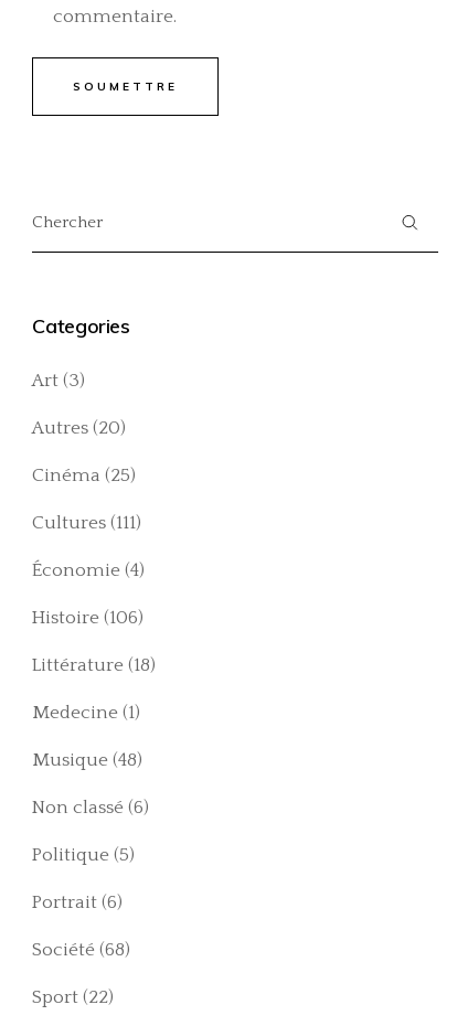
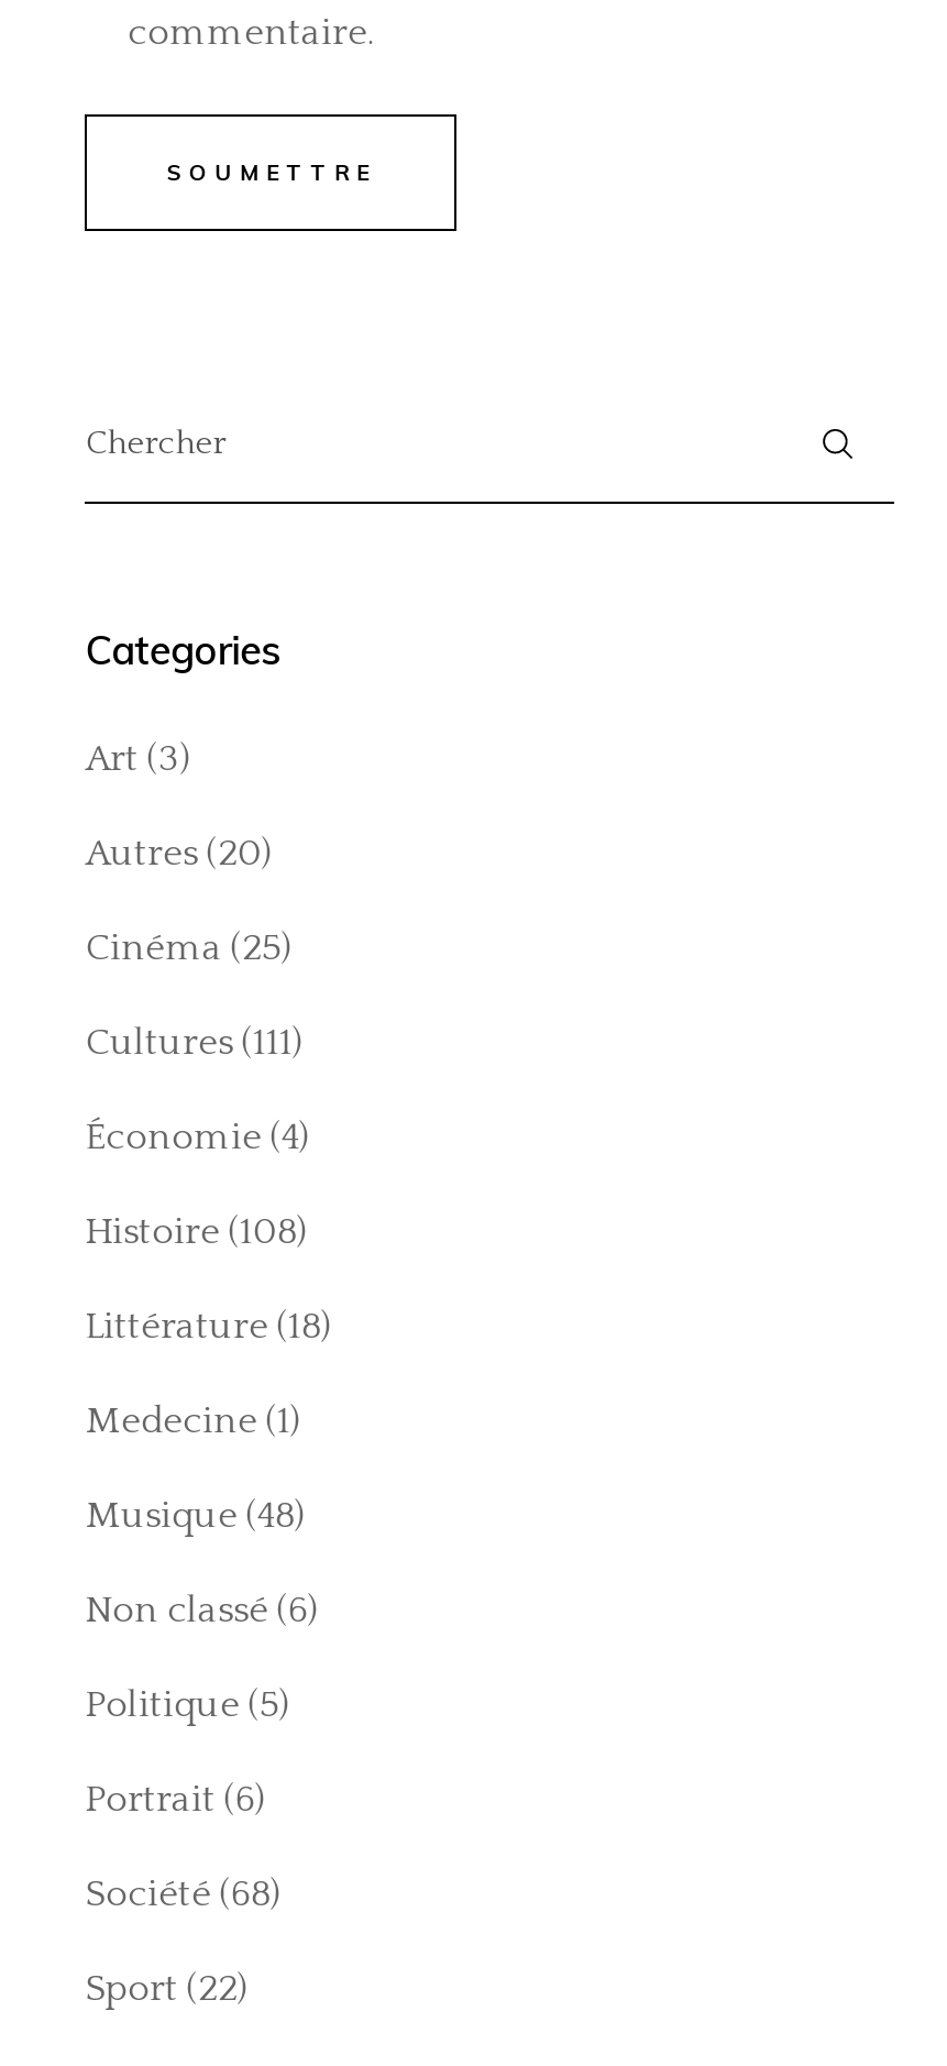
- Histoire (106)
+ Histoire (108)
